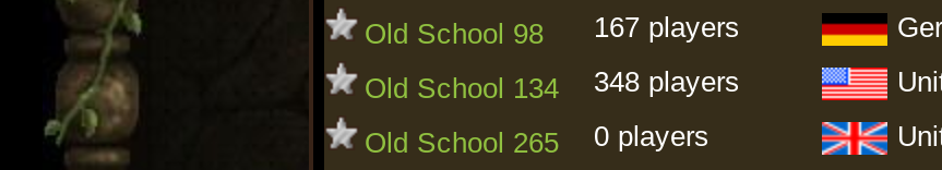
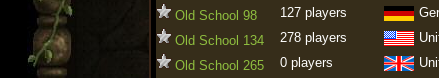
- Old School 98 167 players
+ Old School 98 127 players

- Old School 134 348 players
+ Old School 134 278 players
